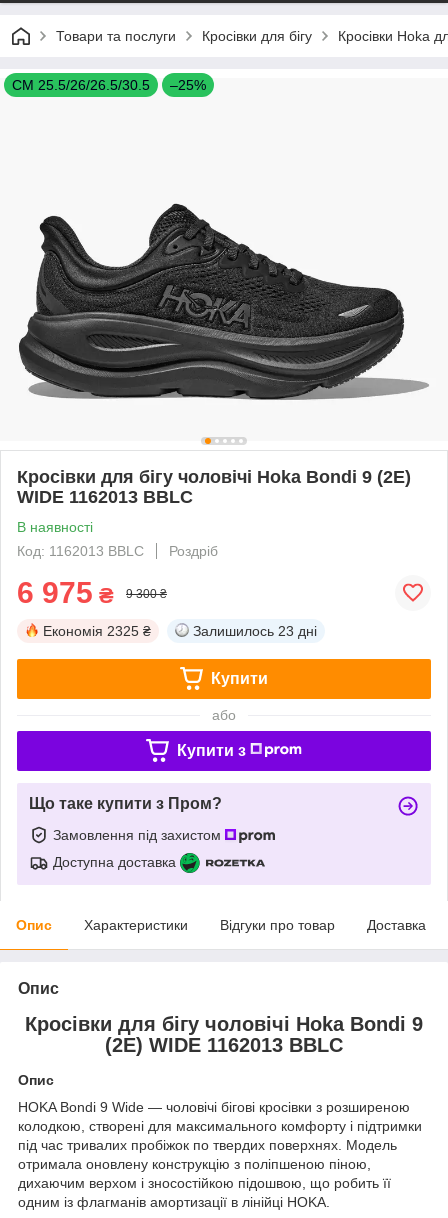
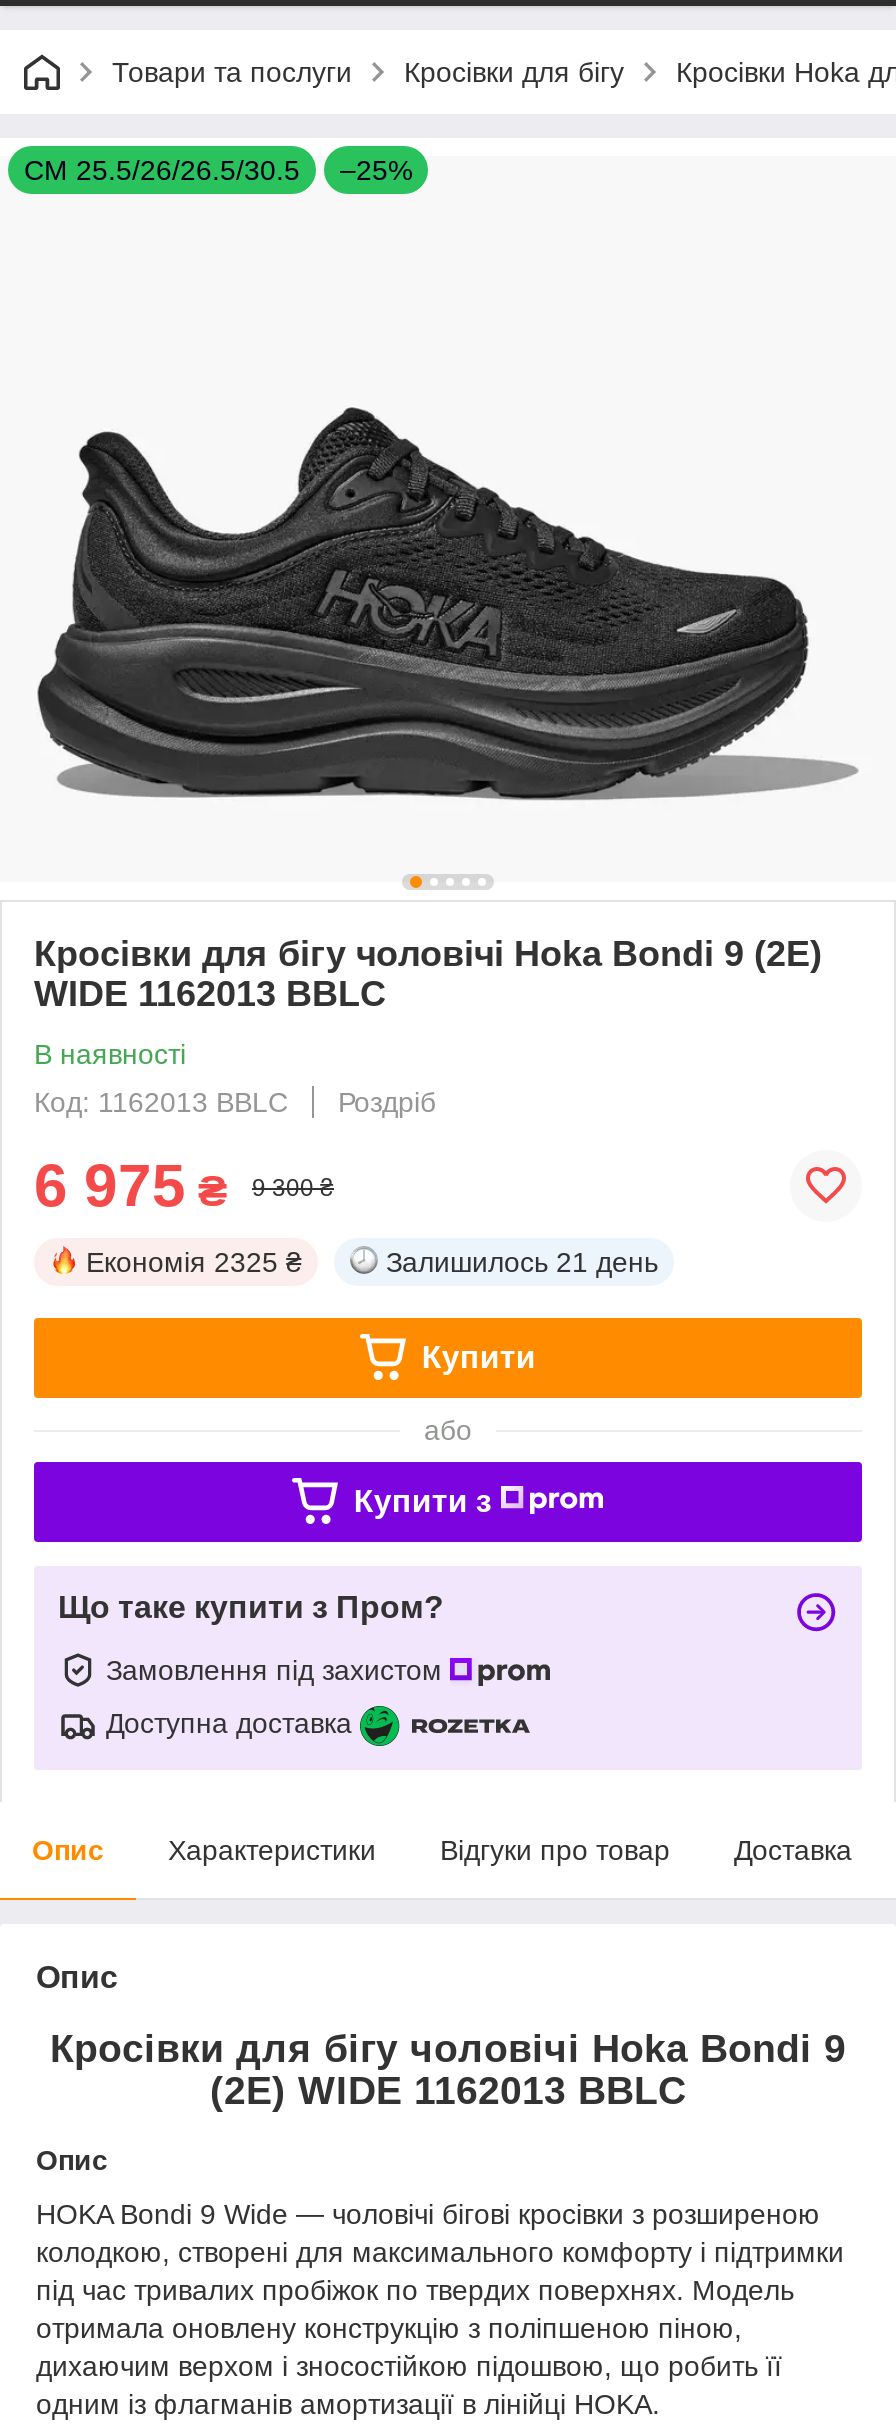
- Залишилось 23 дні
+ Залишилось 21 день
